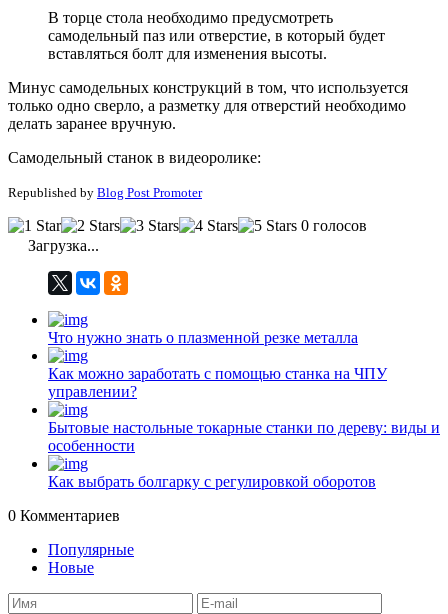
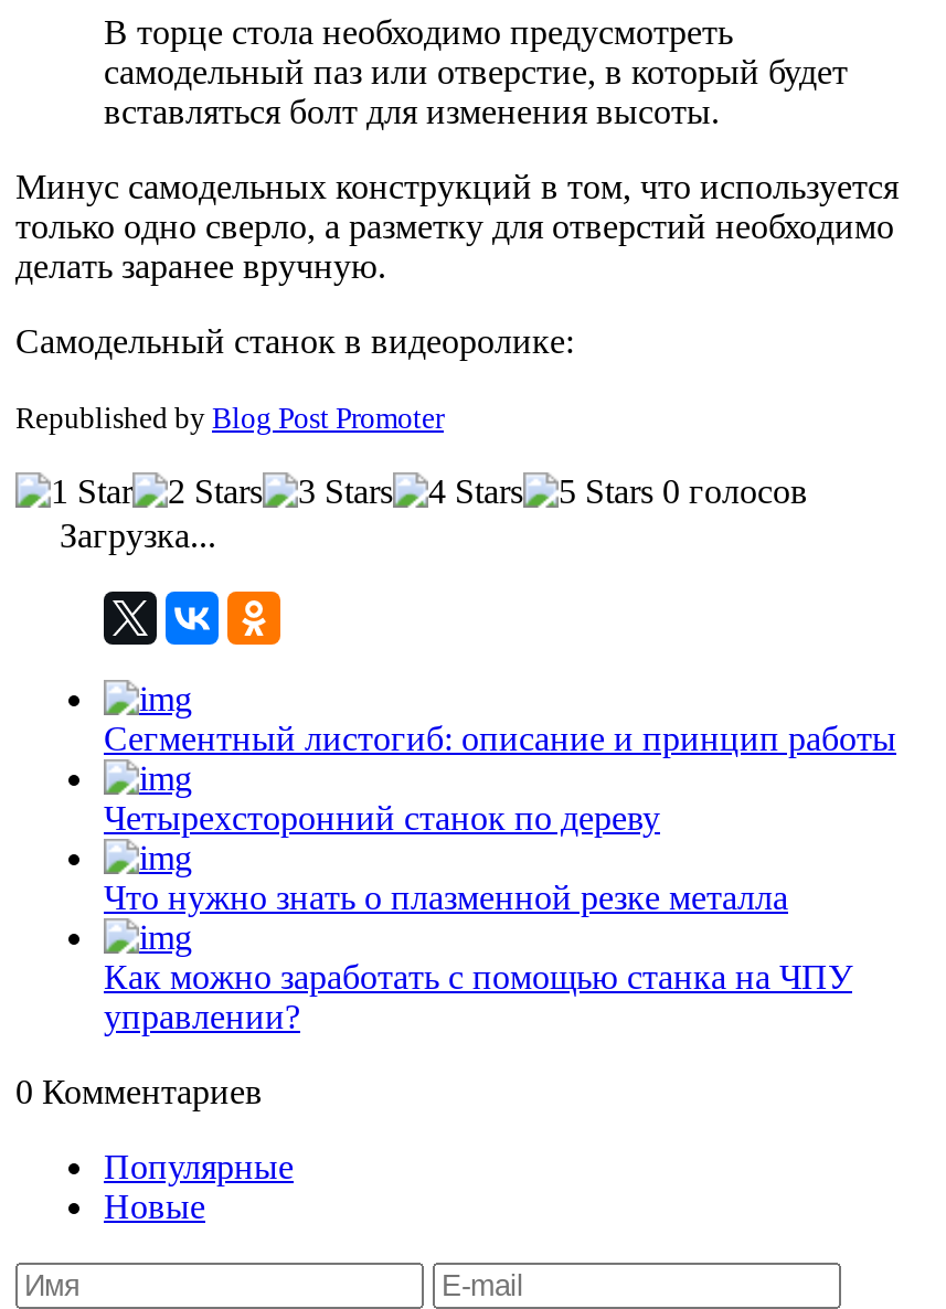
+ Сегментный листогиб: описание и принцип работы
+ Четырехсторонний станок по дереву

moved down: Что нужно знать о плазменной резке металла | Как можно заработать с помощью станка на ЧПУ | управлении?

- Бытовые настольные токарные станки по дереву: виды и
- особенности
- Как выбрать болгарку с регулировкой оборотов
